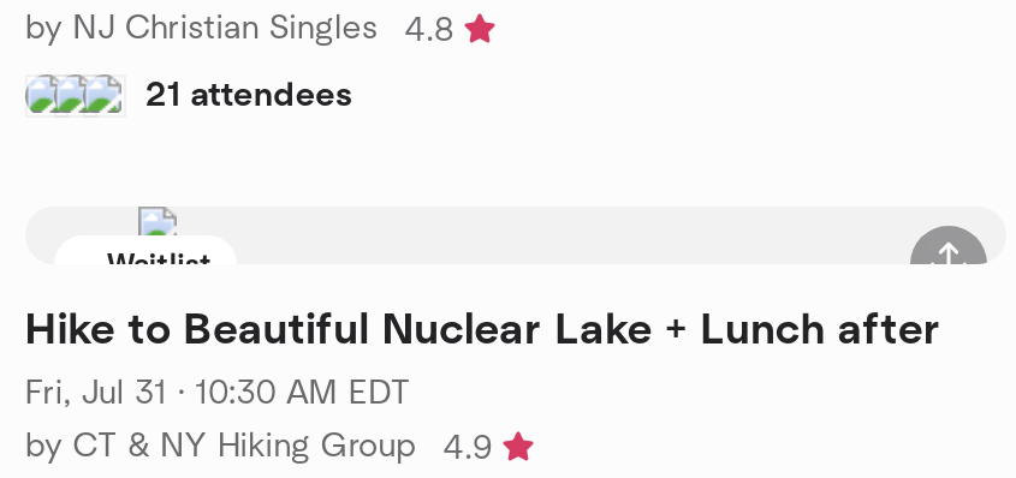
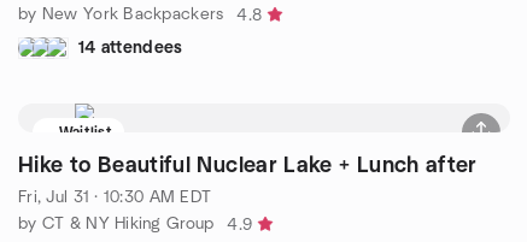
- by NJ Christian Singles
+ by New York Backpackers

- 21 attendees
+ 14 attendees
